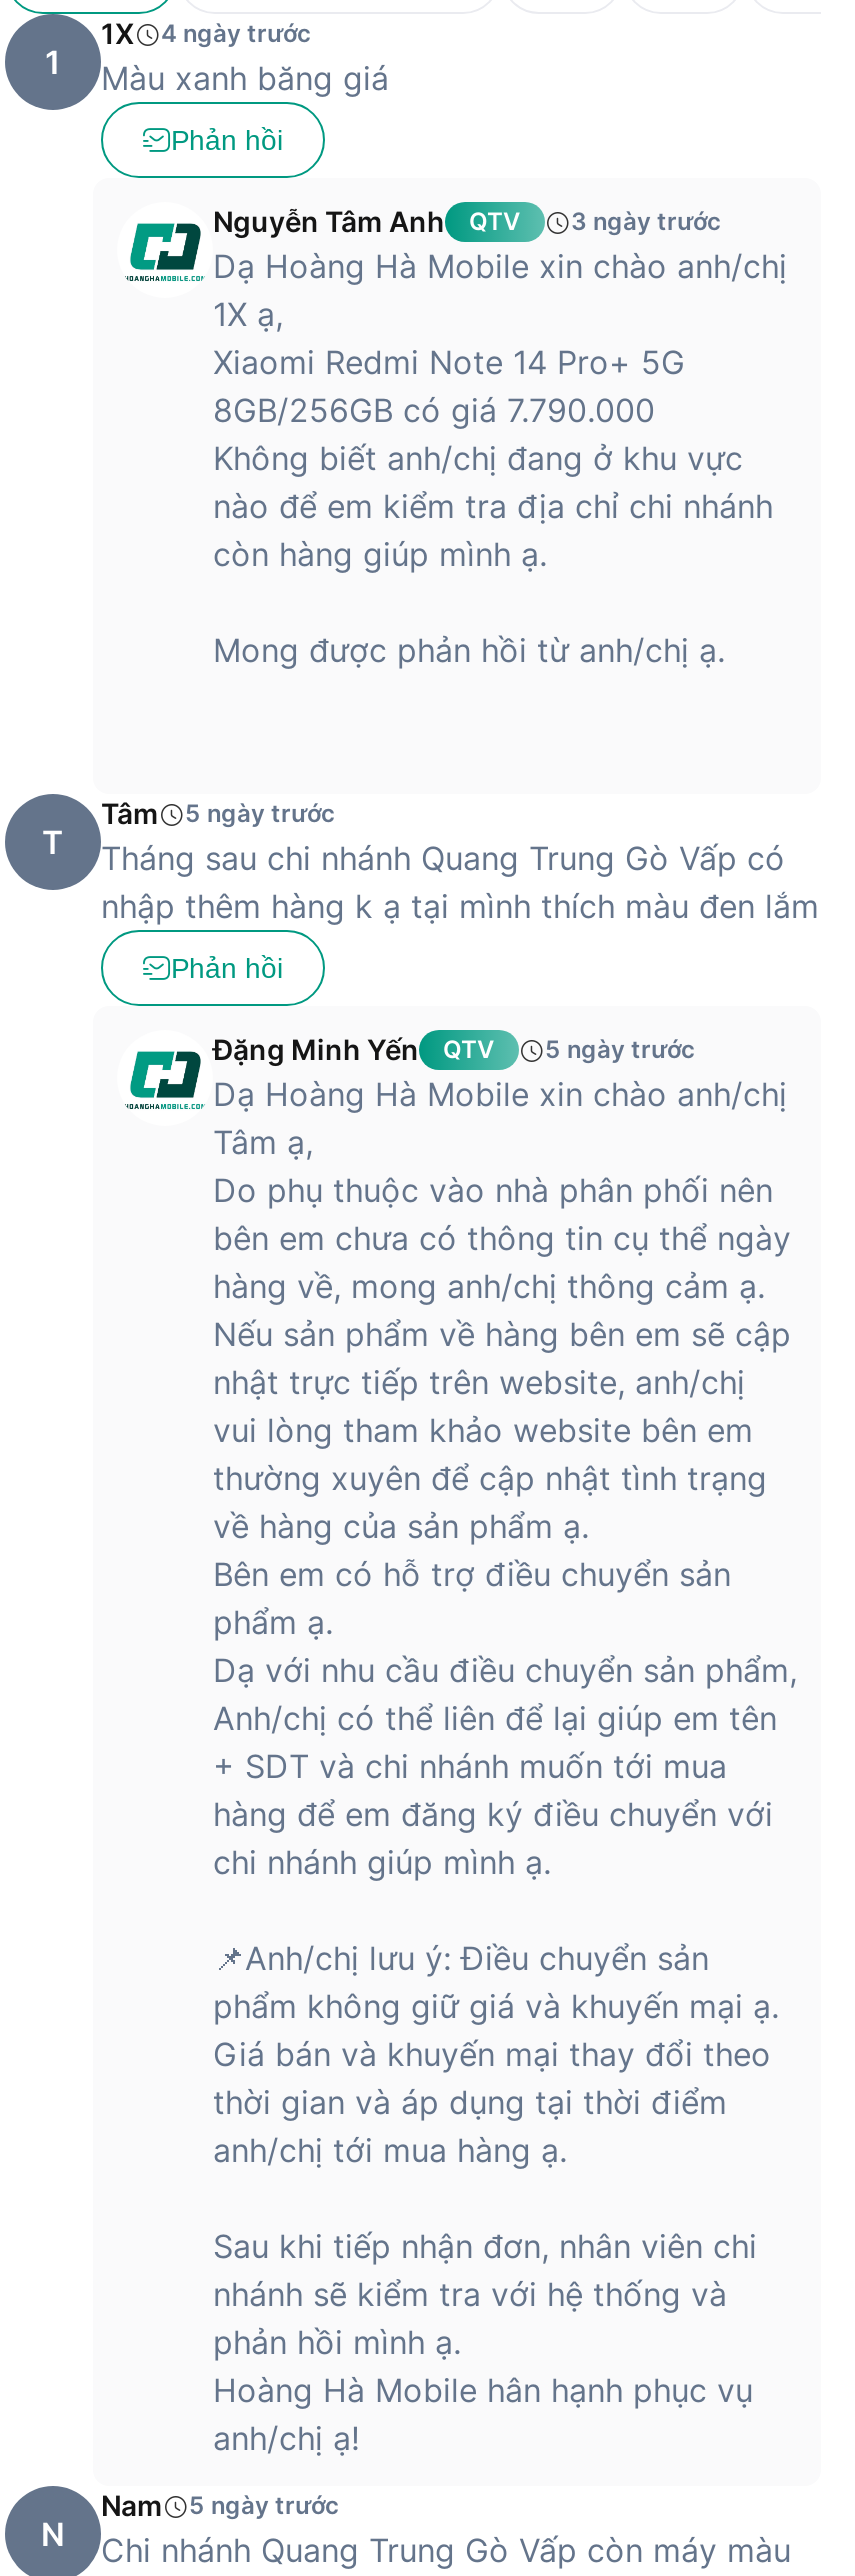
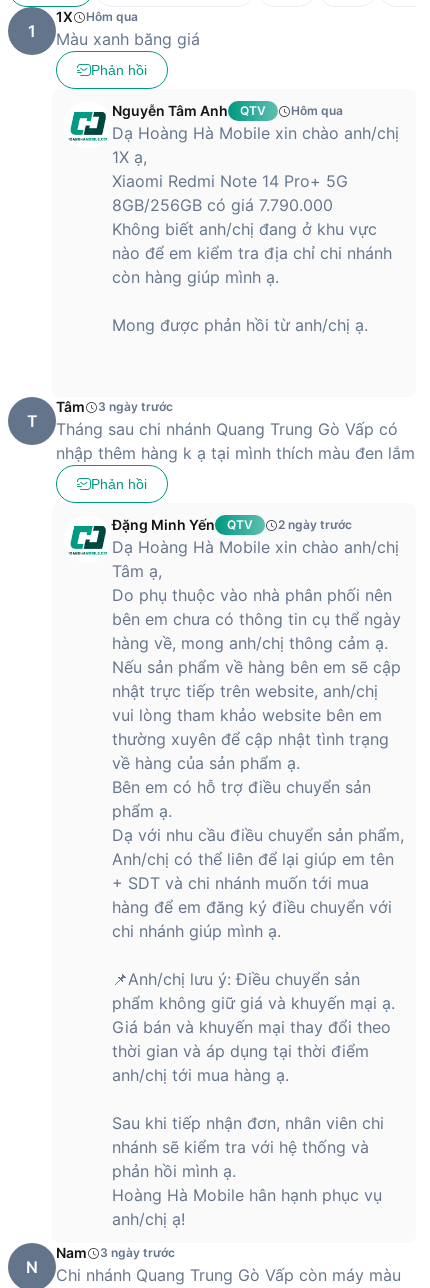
- 4 ngày trước
+ Hôm qua

- 3 ngày trước
+ Hôm qua

- Tâm 5 ngày trước
+ Tâm 3 ngày trước

- Đặng Minh Yến QTV 5 ngày trước
+ Đặng Minh Yến QTV 2 ngày trước

- Nam 5 ngày trước
+ Nam 3 ngày trước
